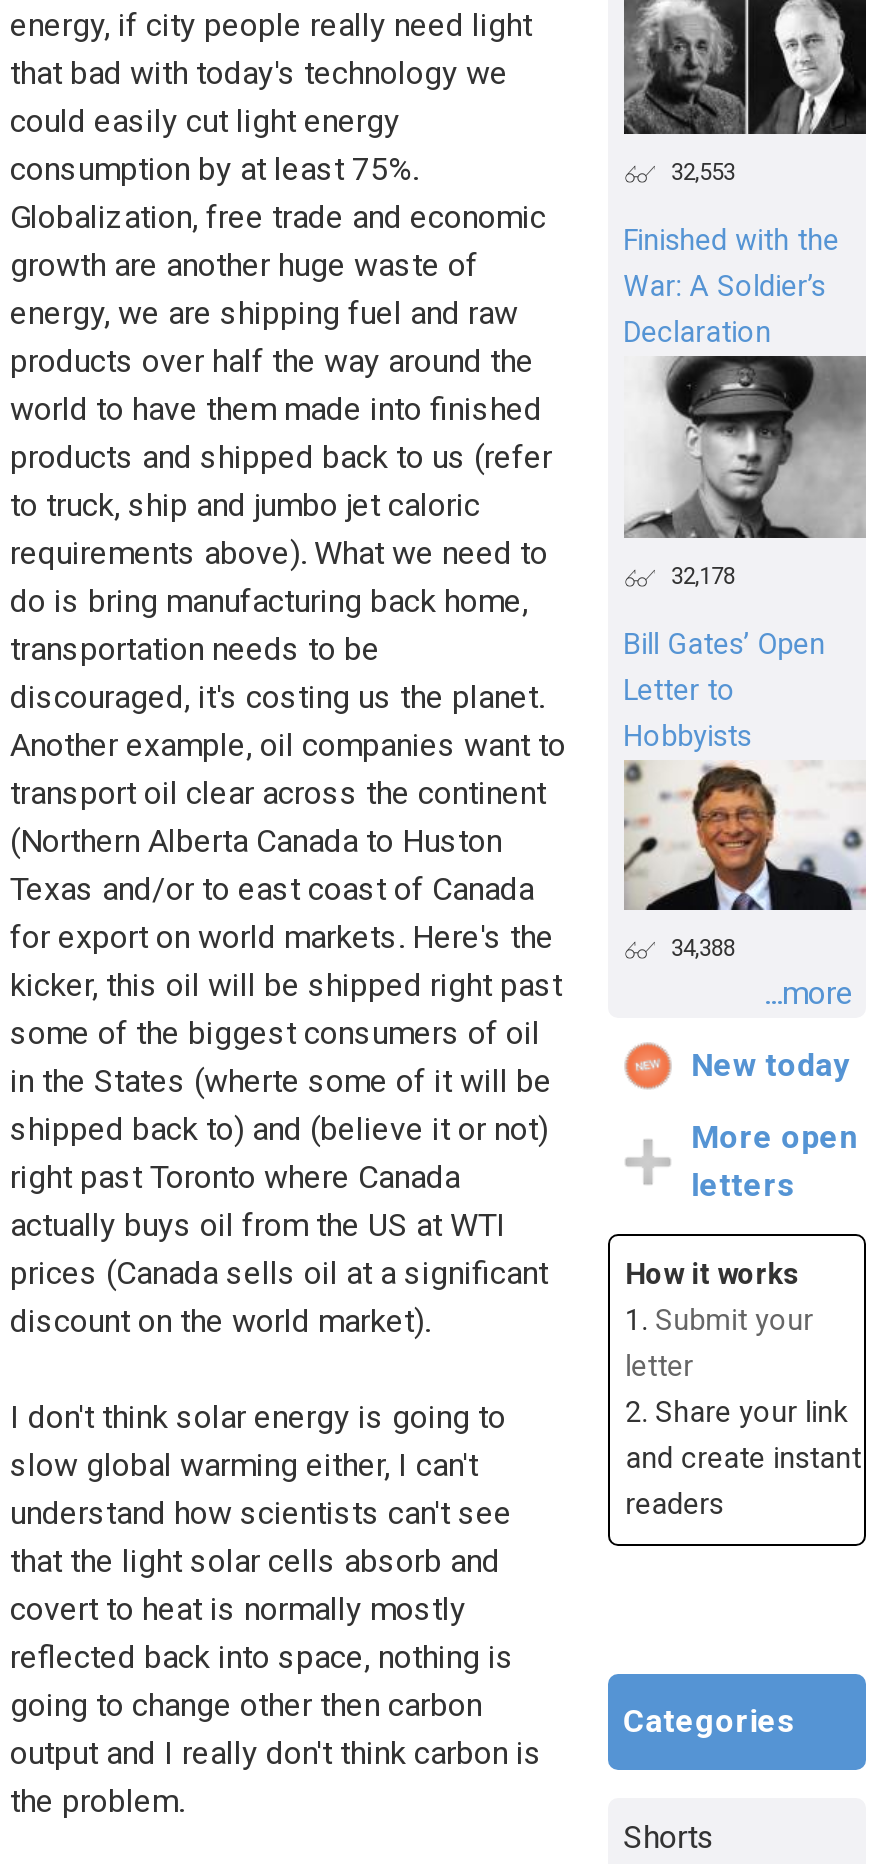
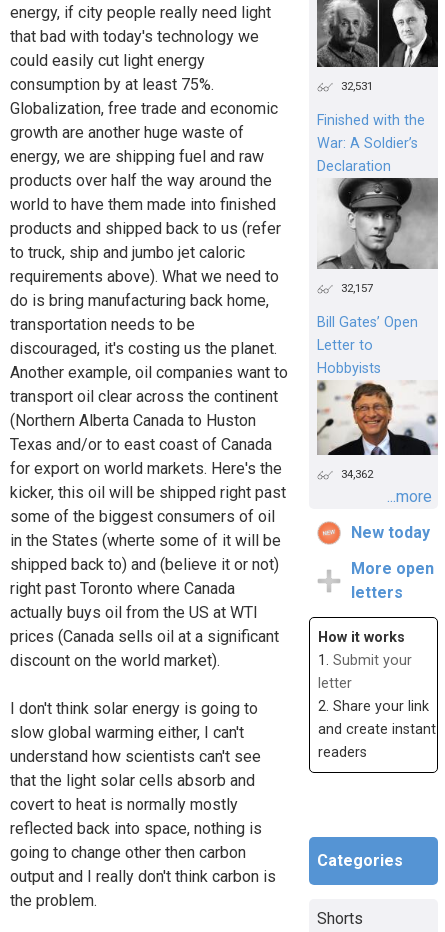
- 32,553
+ 32,531

- 32,178
+ 32,157

- 34,388
+ 34,362
